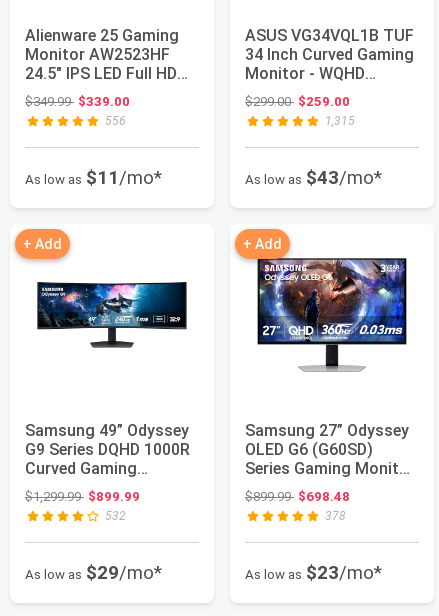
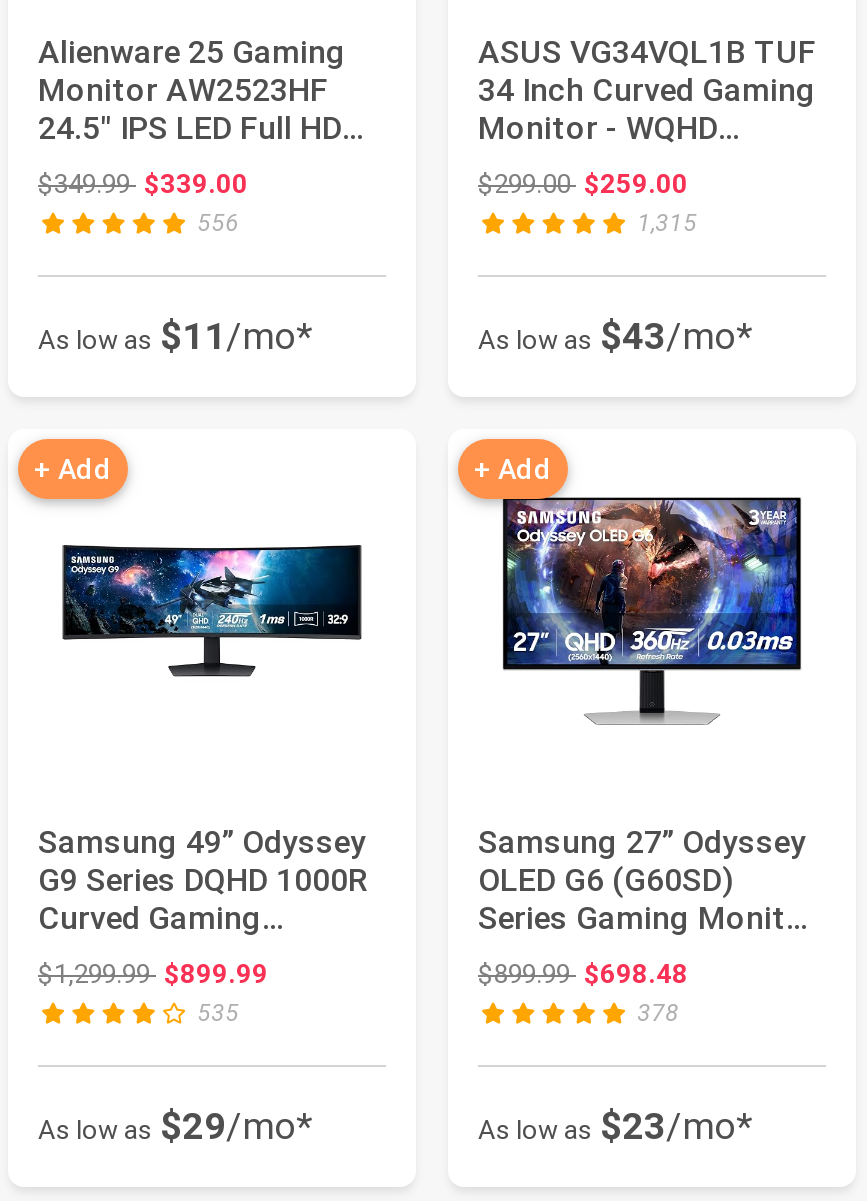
- 532
+ 535
